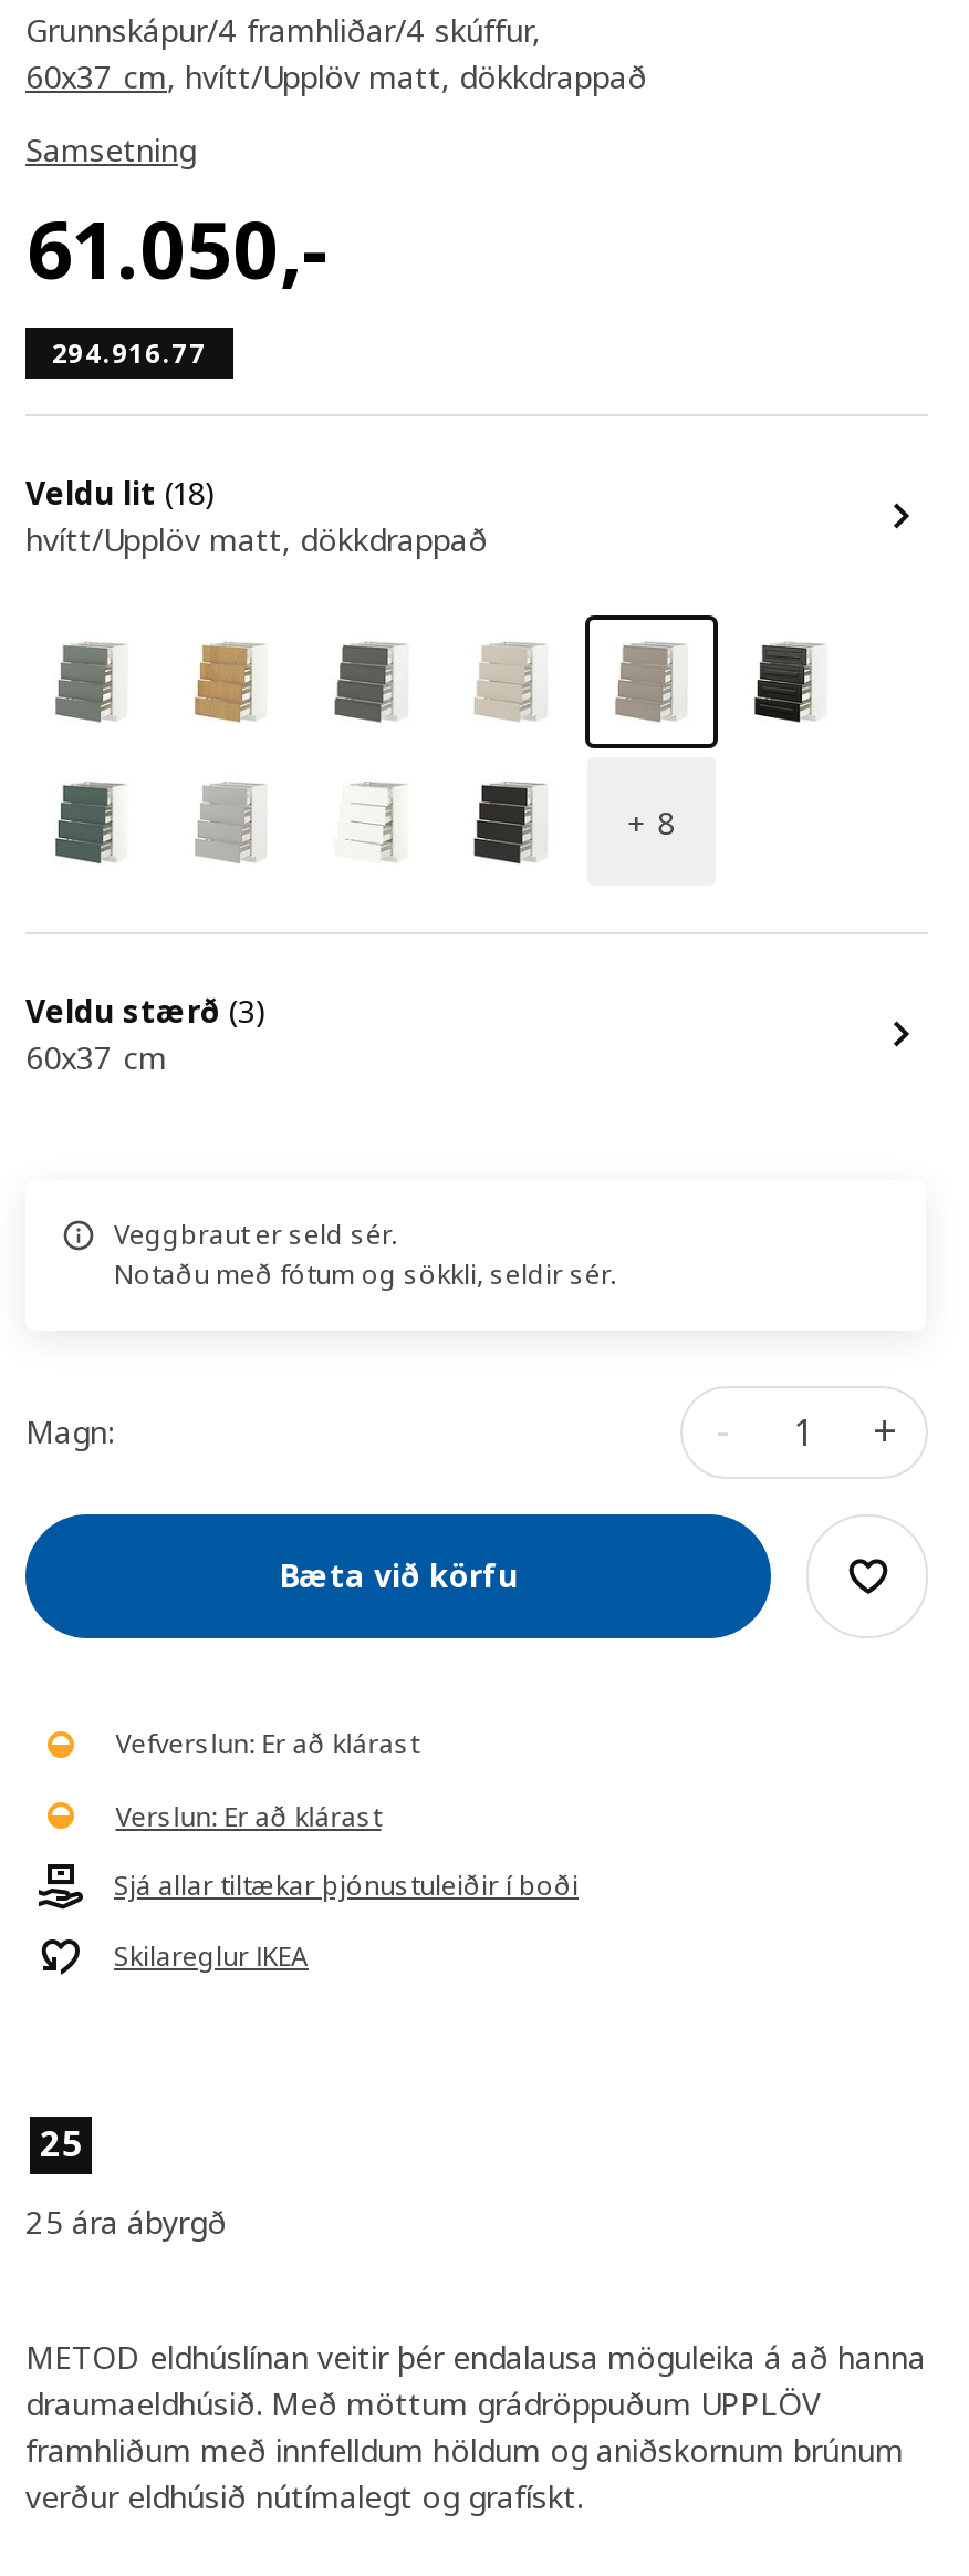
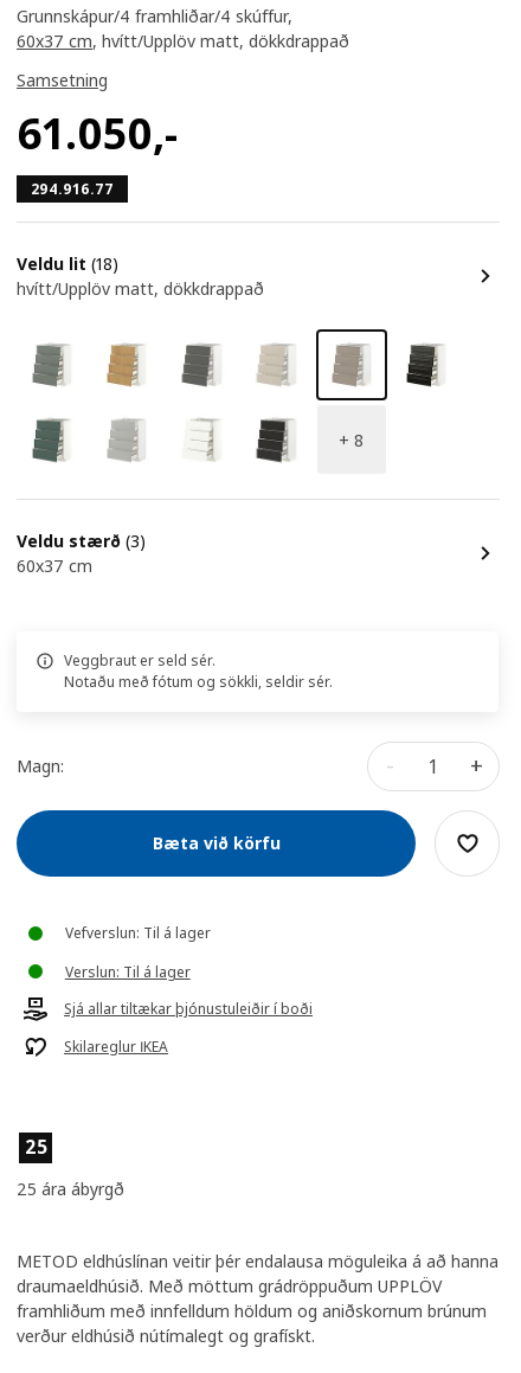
- Vefverslun: Er að klárast
+ Vefverslun: Til á lager

- Verslun: Er að klárast
+ Verslun: Til á lager
